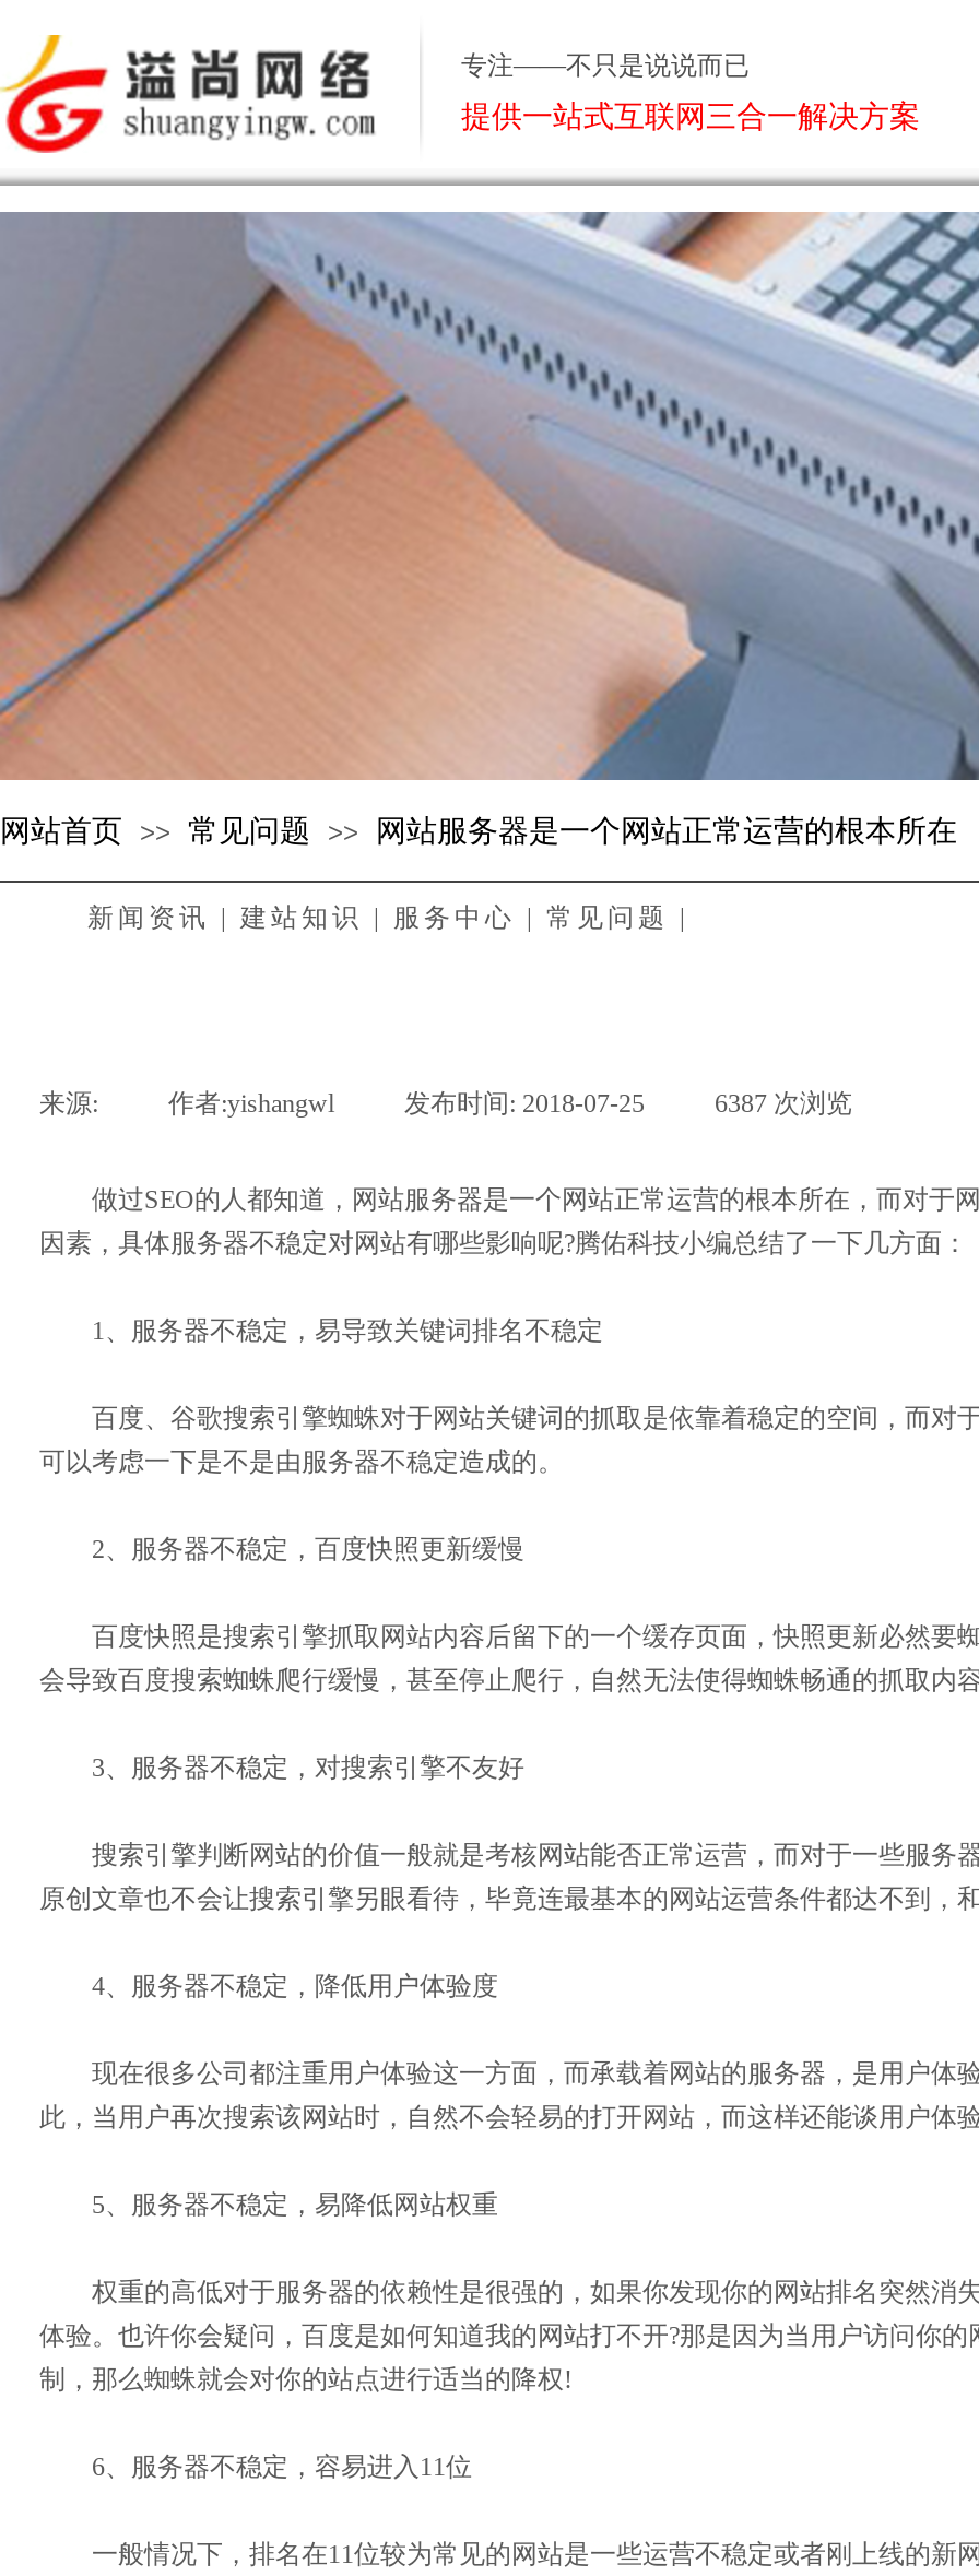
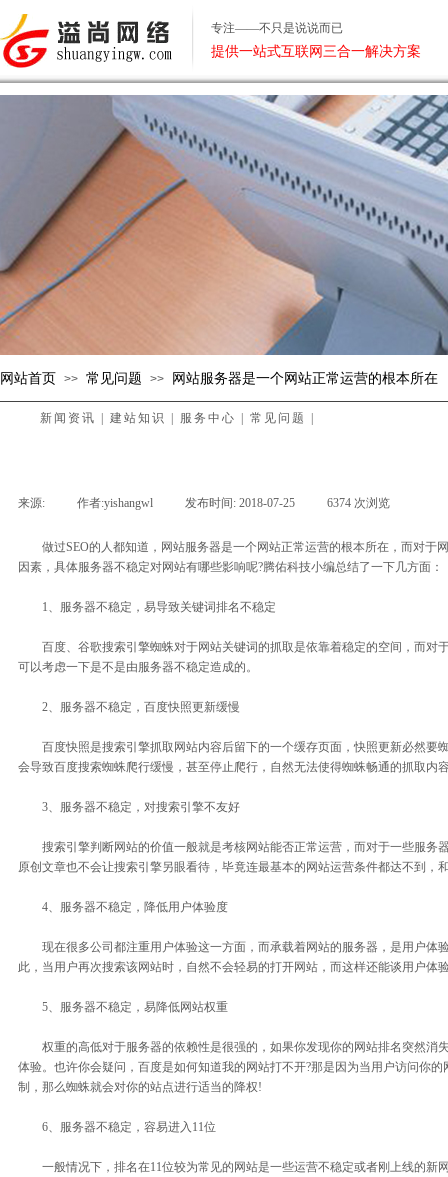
- 6387次浏览
+ 6374次浏览
